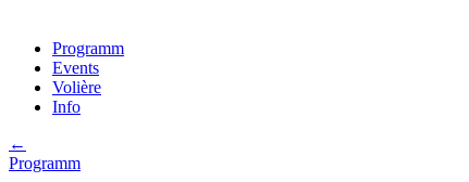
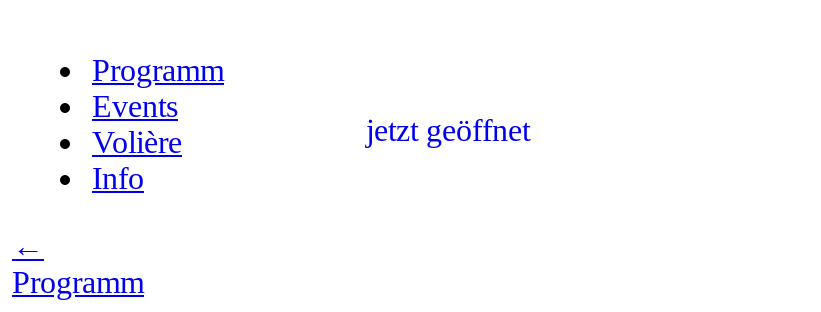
+ jetzt geöffnet
